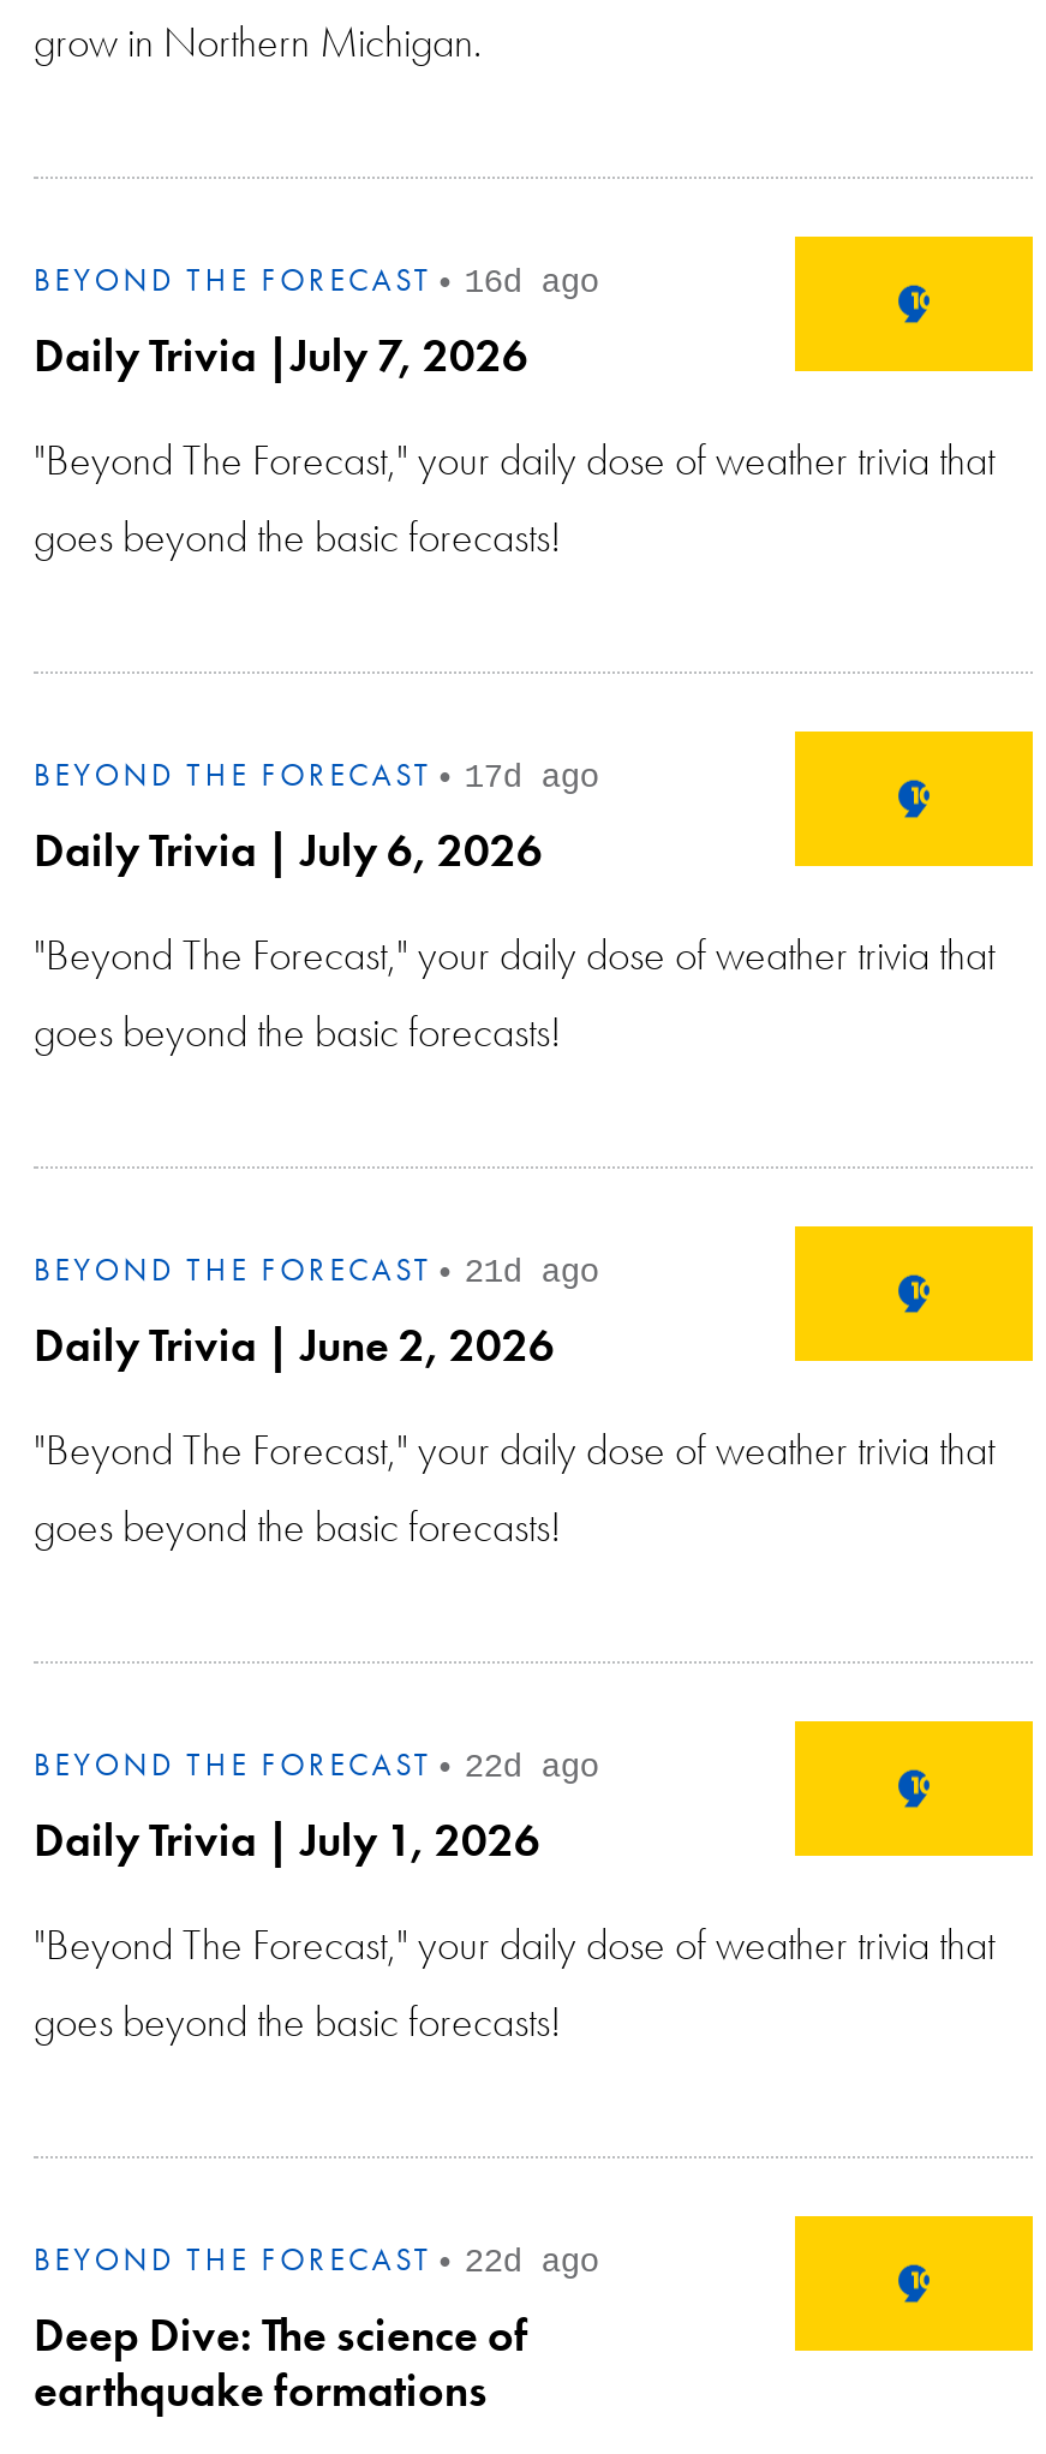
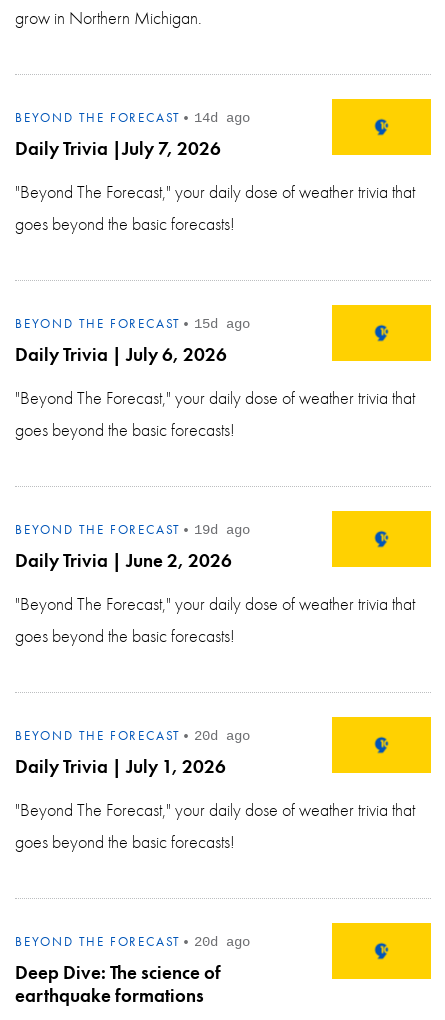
- BEYOND THE FORECAST · 16d ago
+ BEYOND THE FORECAST · 14d ago

- BEYOND THE FORECAST · 17d ago
+ BEYOND THE FORECAST · 15d ago

- BEYOND THE FORECAST · 21d ago
+ BEYOND THE FORECAST · 19d ago

- BEYOND THE FORECAST · 22d ago
+ BEYOND THE FORECAST · 20d ago

- BEYOND THE FORECAST · 22d ago
+ BEYOND THE FORECAST · 20d ago
